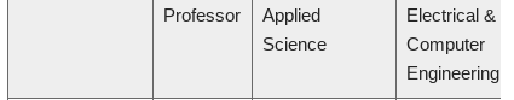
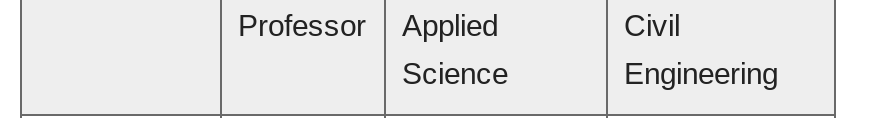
- Electrical &
- Computer
+ Civil
